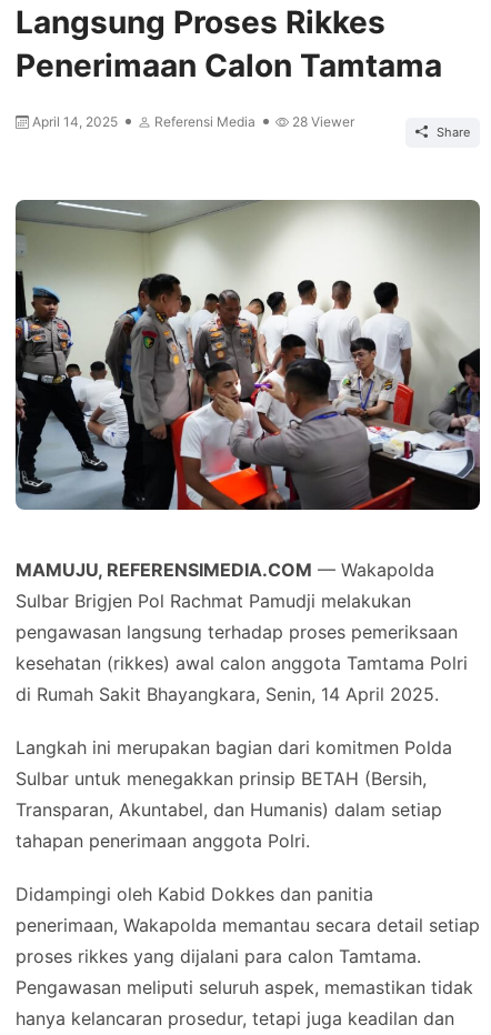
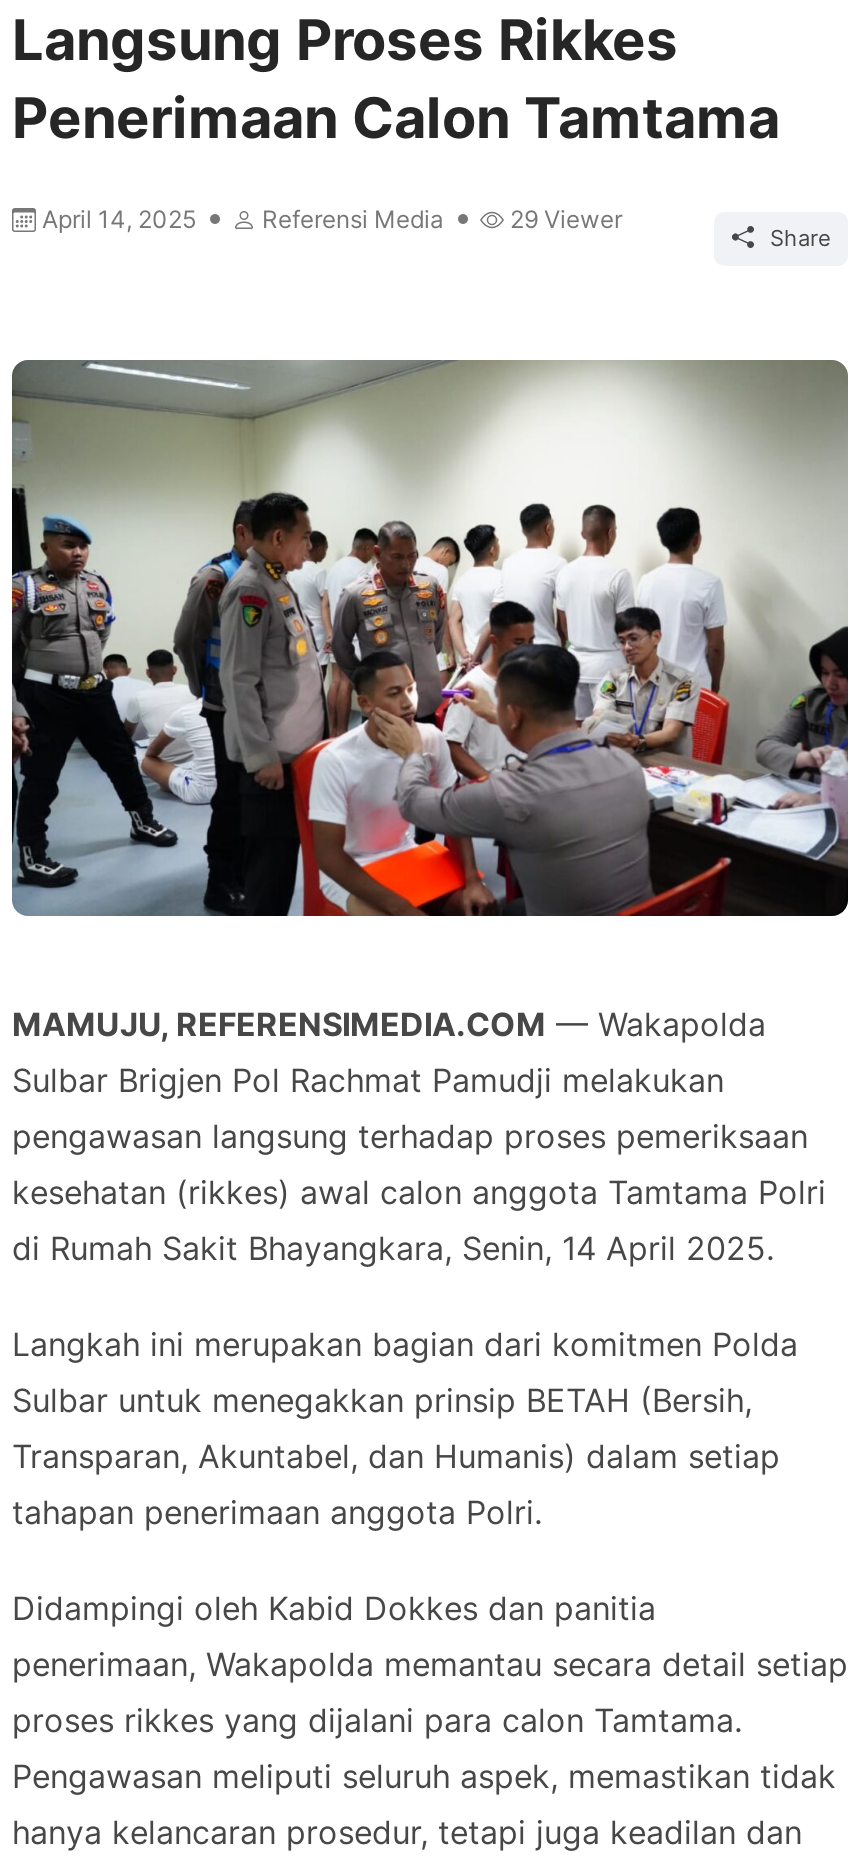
- April 14, 2025 Referensi Media 28 Viewer
+ April 14, 2025 Referensi Media 29 Viewer
